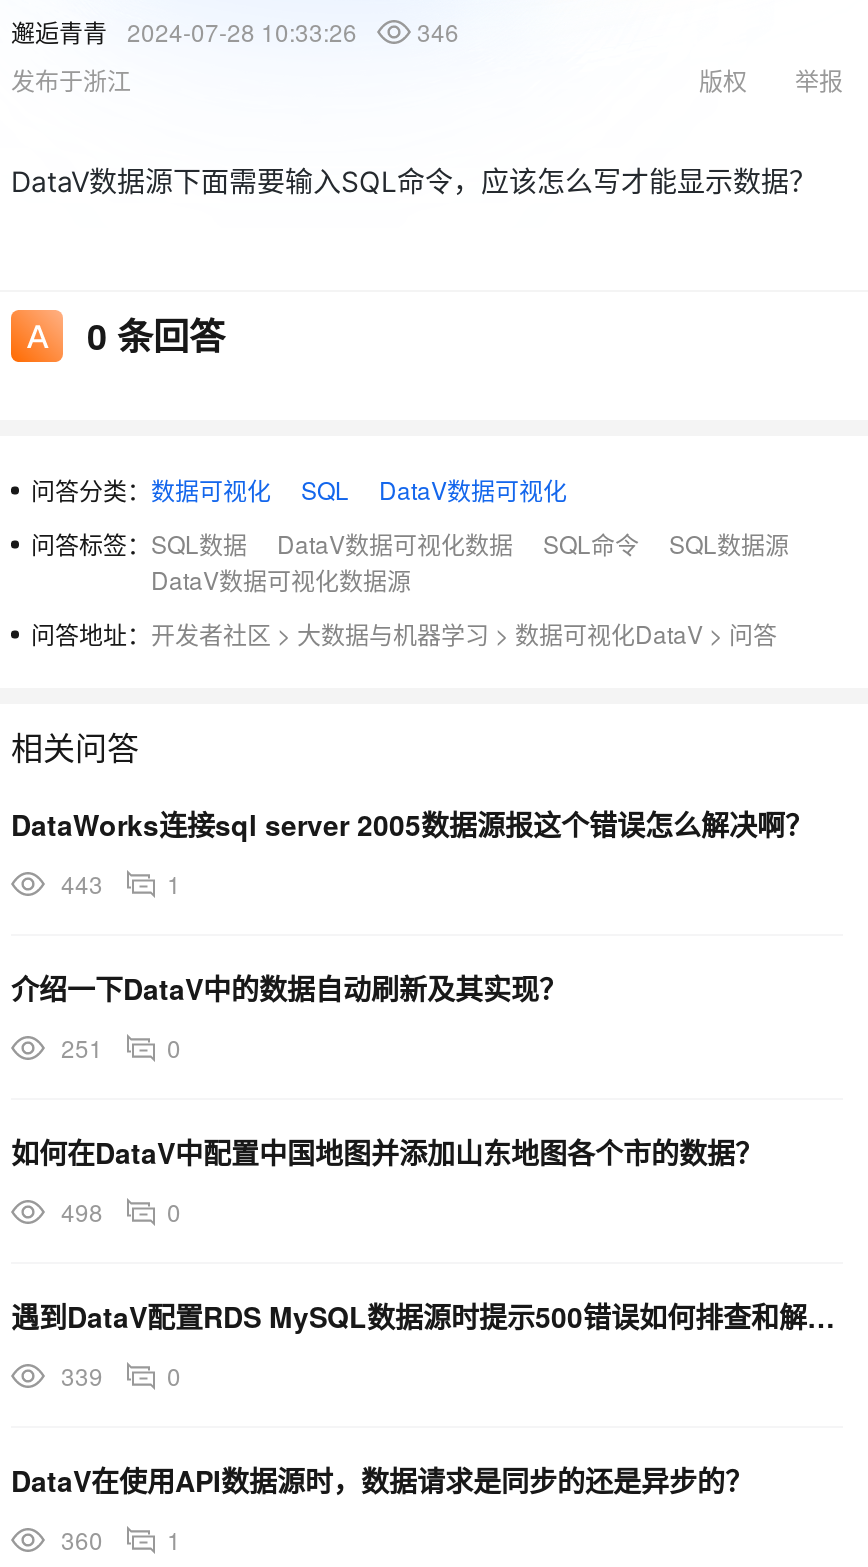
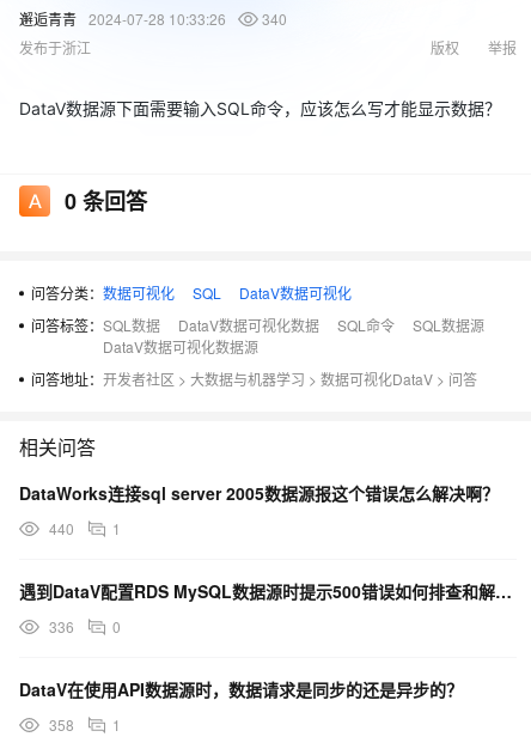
- 邂逅青青 2024-07-28 10:33:26 346
+ 邂逅青青 2024-07-28 10:33:26 340

- 443 1
+ 440 1

- 介绍一下DataV中的数据自动刷新及其实现？
- 251
- 0
- 如何在DataV中配置中国地图并添加山东地图各个市的数据？
- 498
- 0

- 339 0
+ 336 0

- 360 1
+ 358 1
